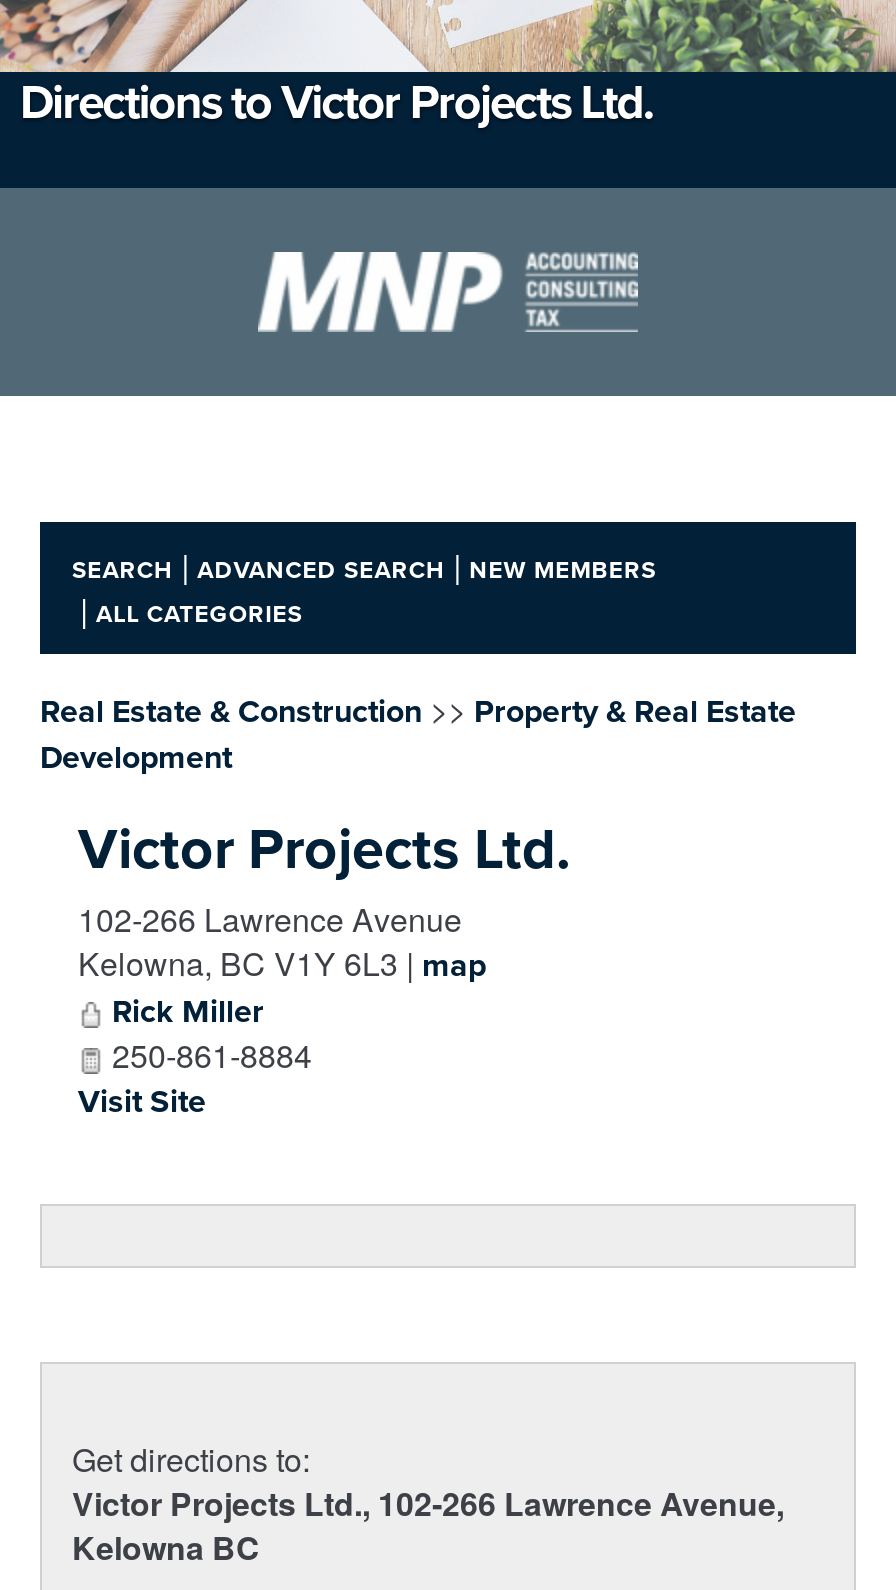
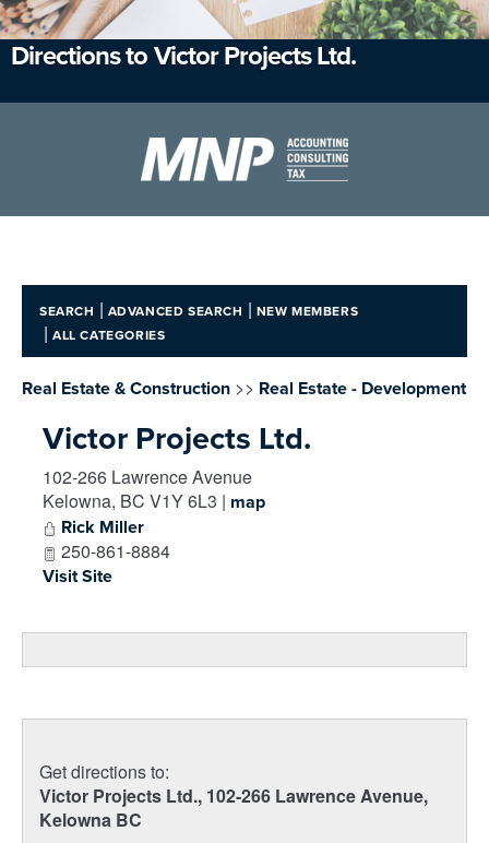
- Real Estate & Construction >> Property & Real Estate
- Development
+ Real Estate & Construction >> Real Estate - Development
